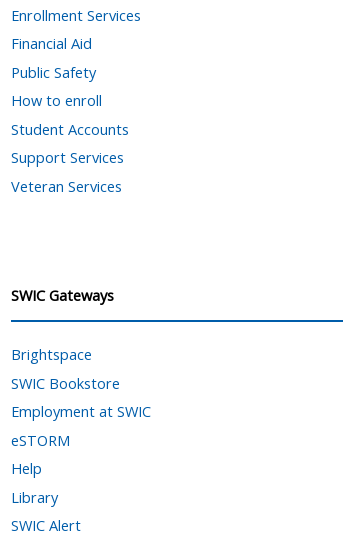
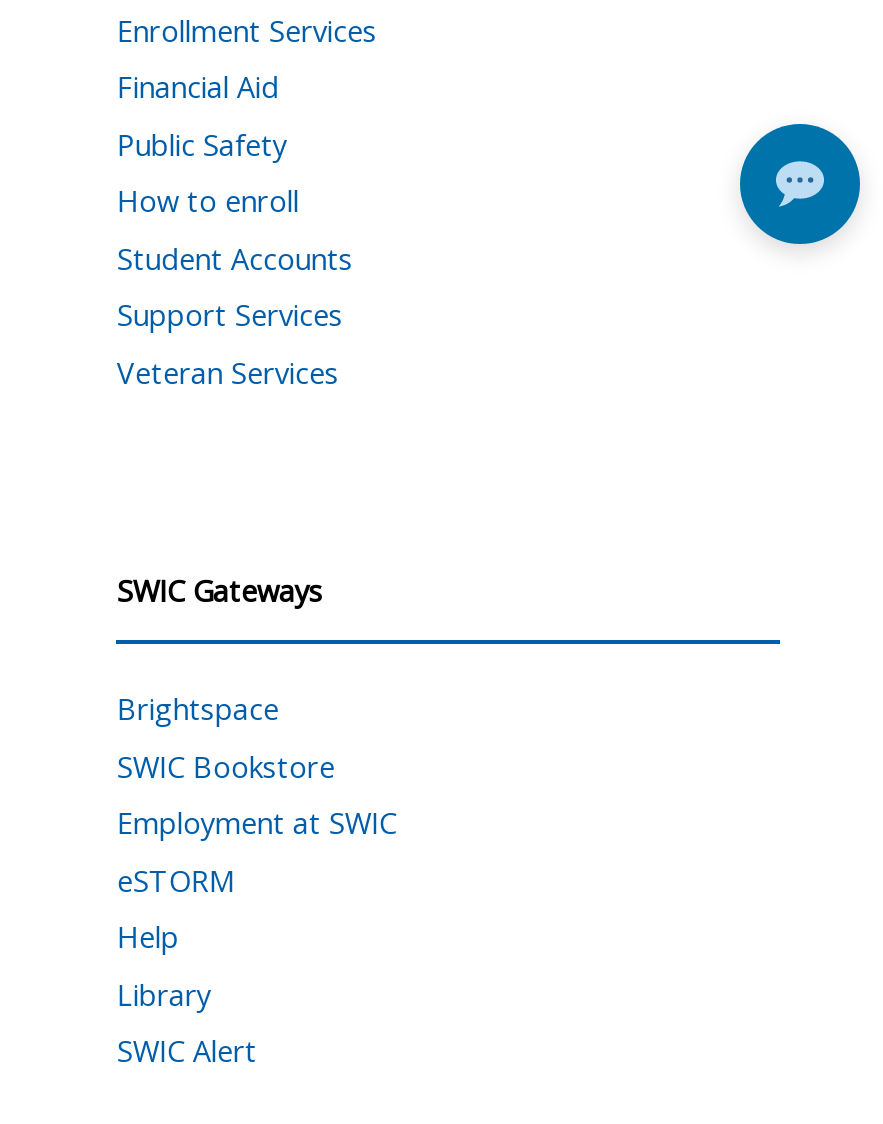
+ [image]
